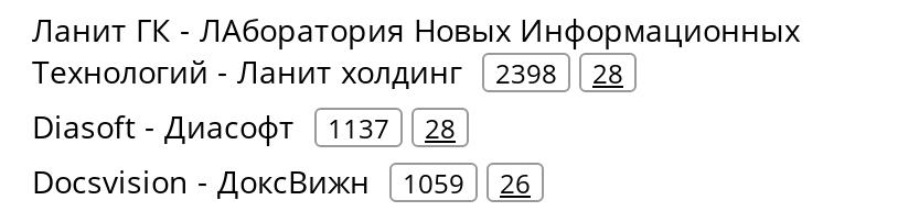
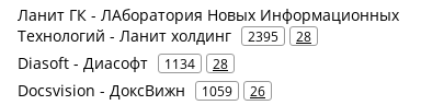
- Технологий - Ланит холдинг 2398 28
+ Технологий - Ланит холдинг 2395 28

- Diasoft - Диасофт 1137 28
+ Diasoft - Диасофт 1134 28
